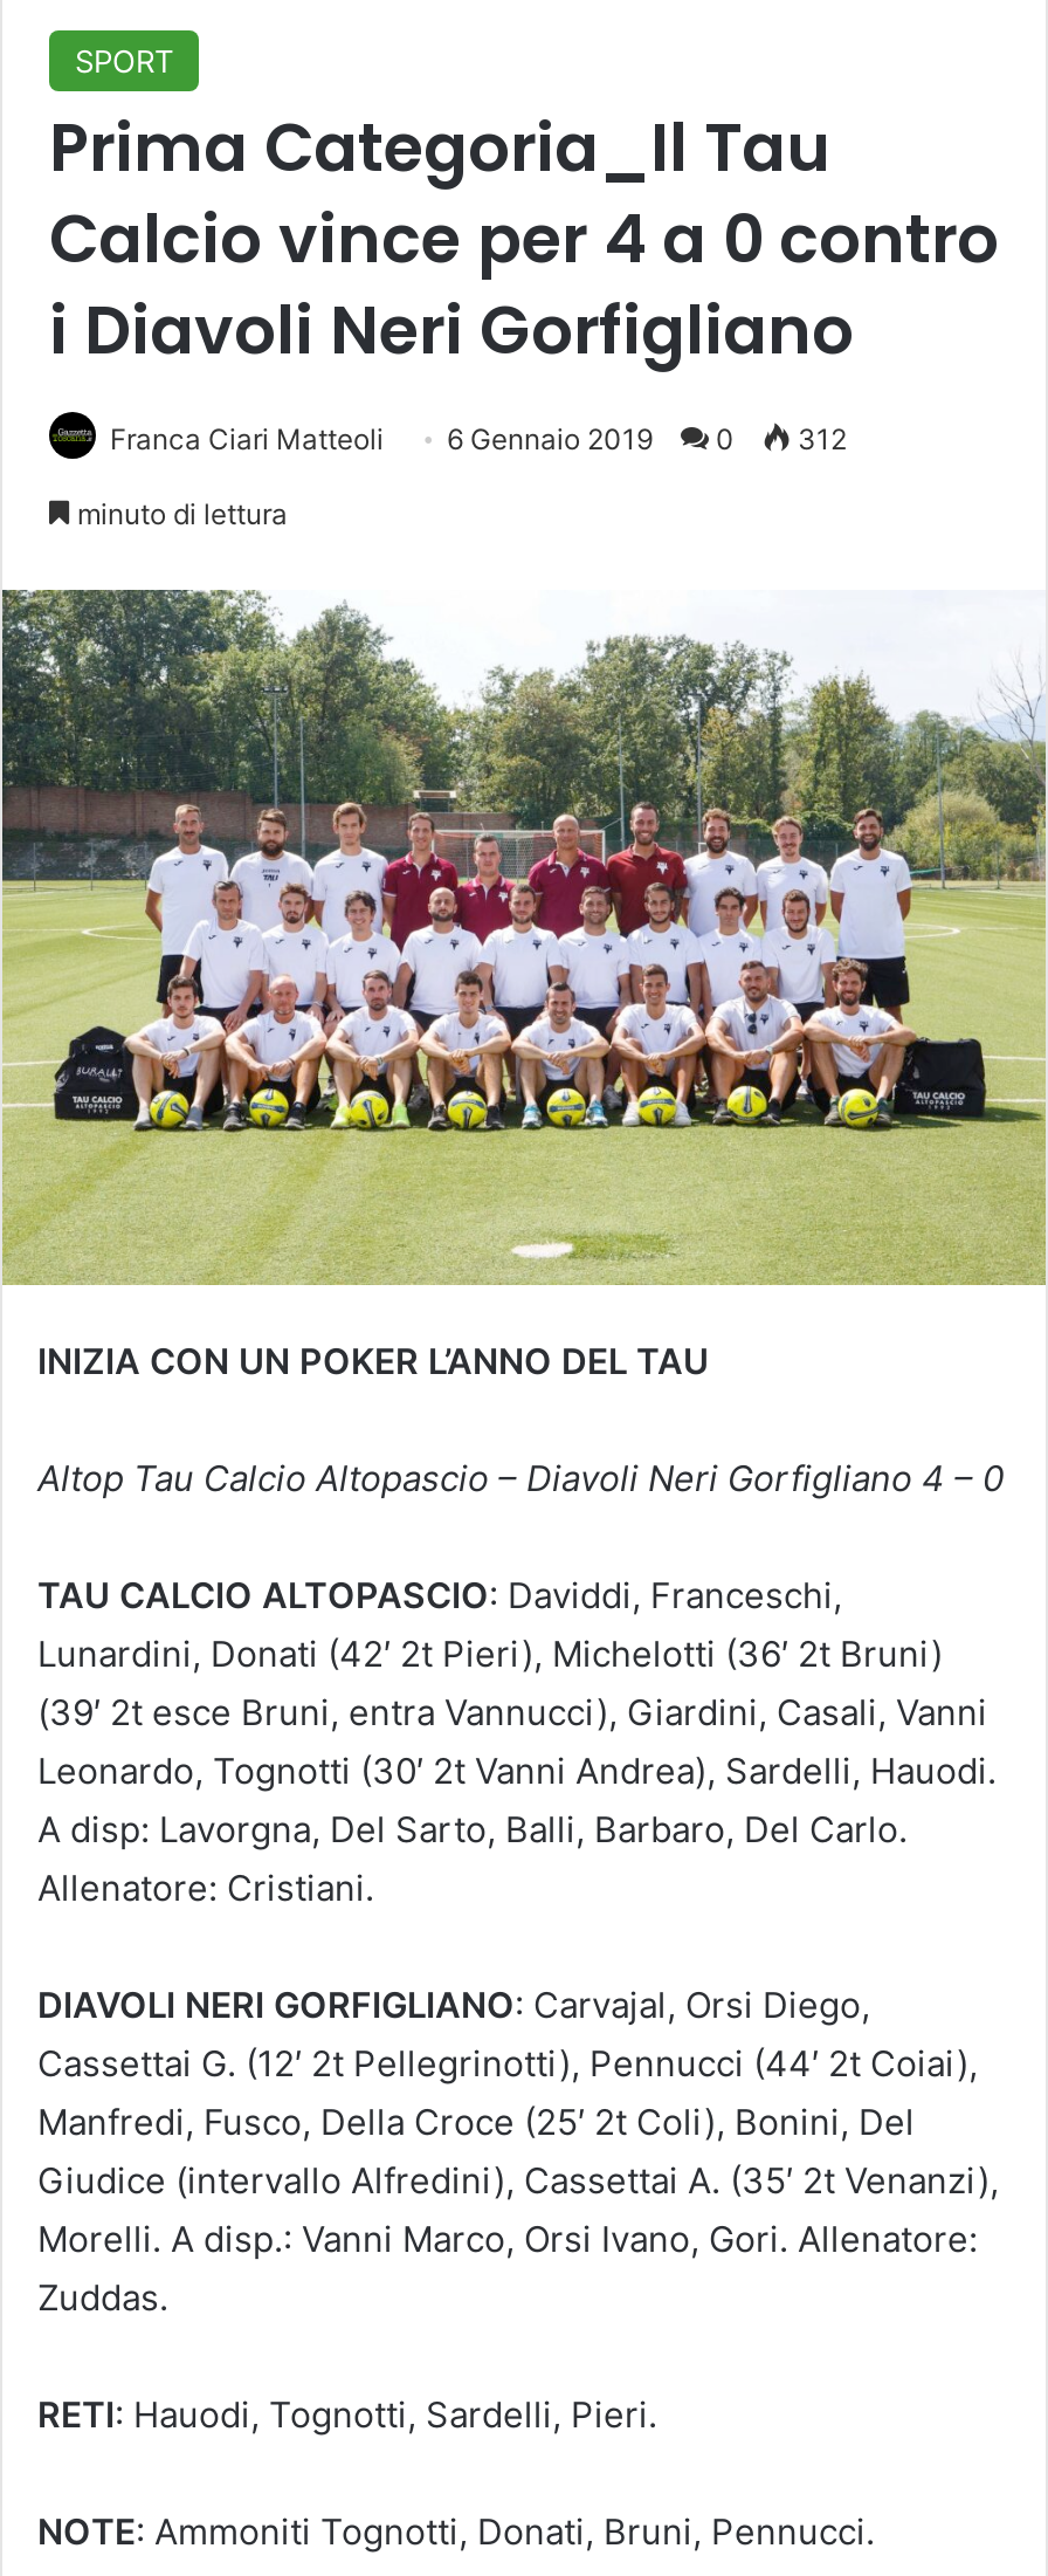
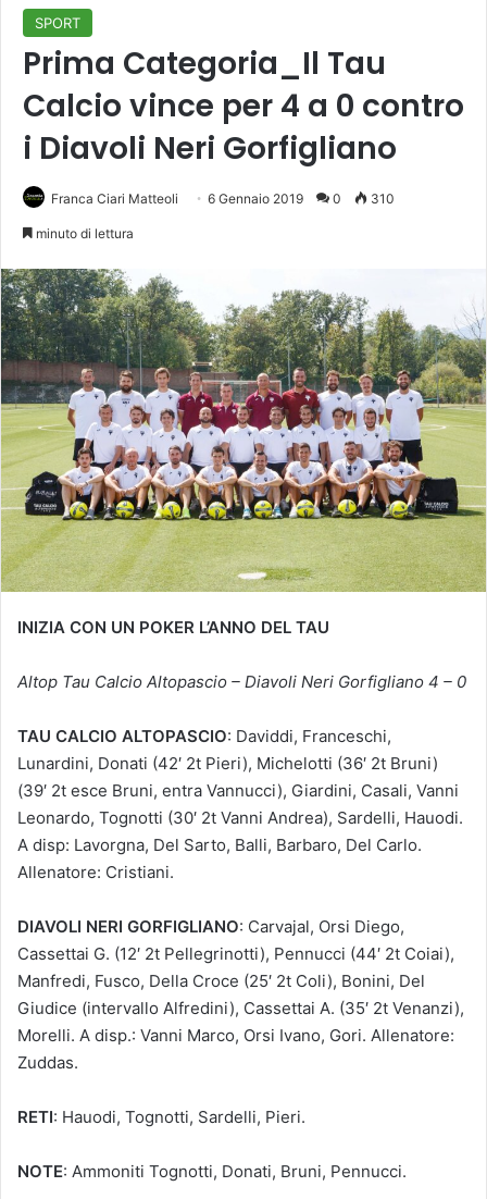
- Franca Ciari Matteoli 6 Gennaio 2019 0 312
+ Franca Ciari Matteoli 6 Gennaio 2019 0 310
